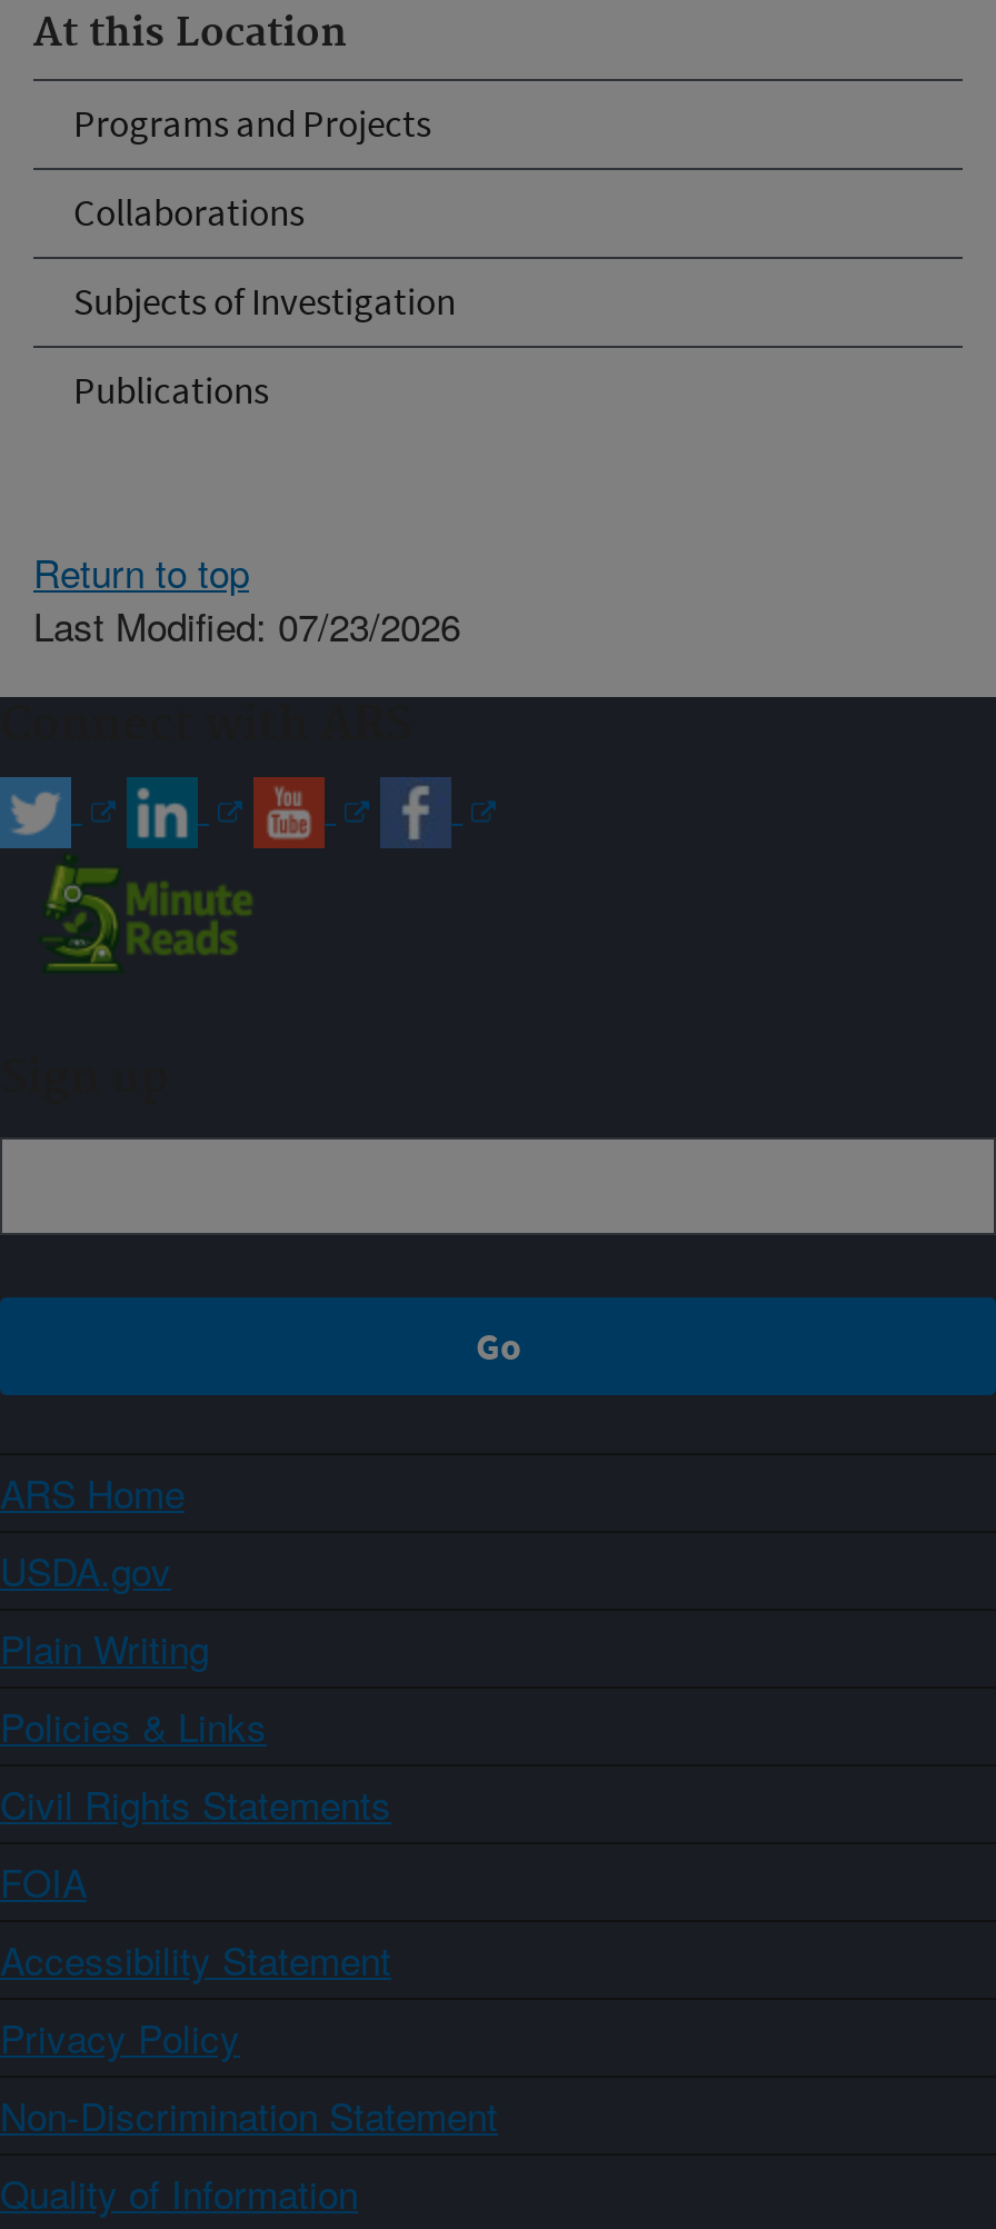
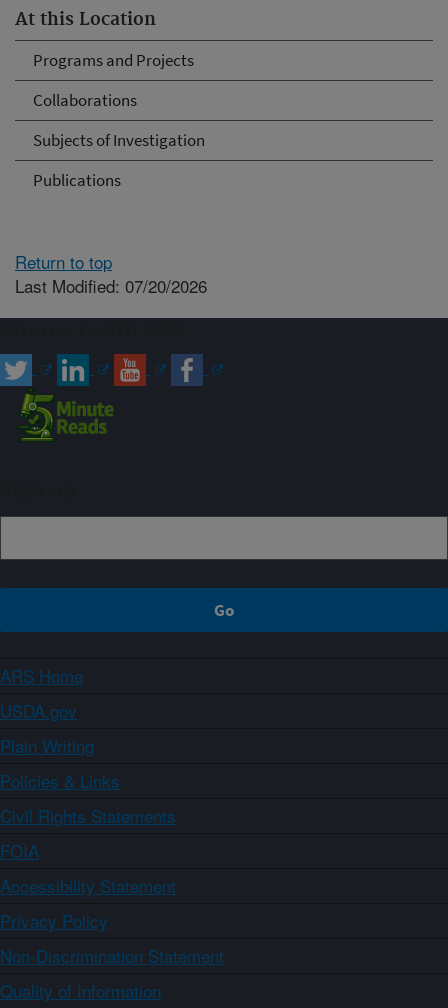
- Last Modified: 07/23/2026
+ Last Modified: 07/20/2026
